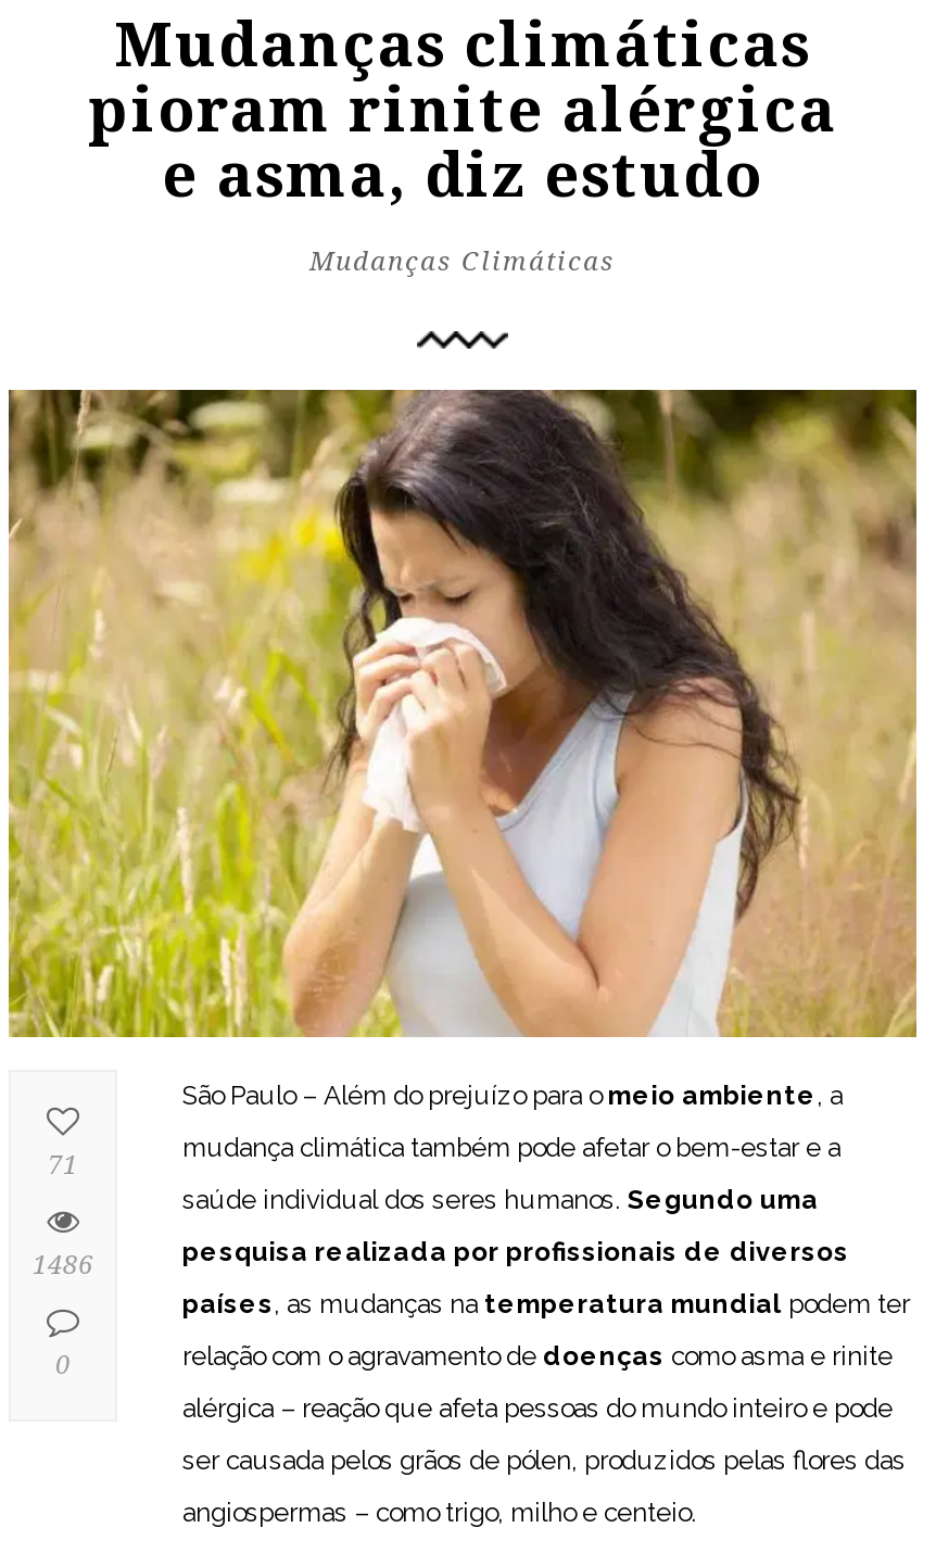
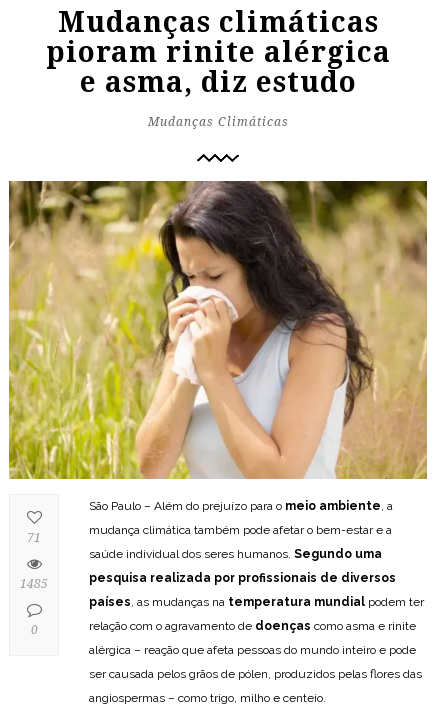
- 1486
+ 1485
